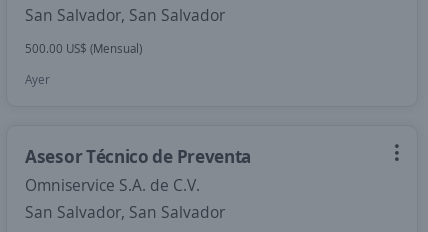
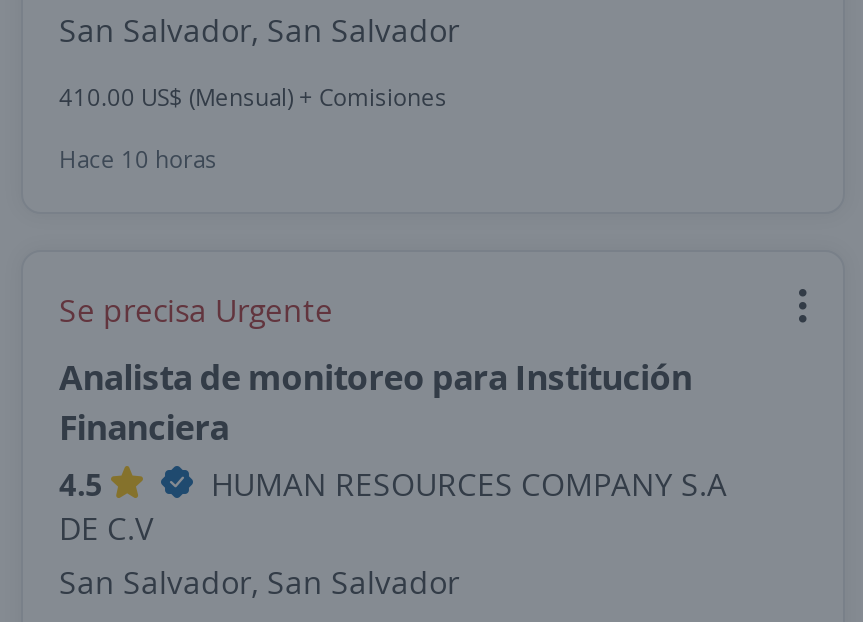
- 500.00 US$ (Mensual)
+ 410.00 US$ (Mensual) + Comisiones

- Ayer
+ Hace 10 horas

- Asesor Técnico de Preventa
- Omniservice S.A. de C.V.
+ Se precisa Urgente
+ Analista de monitoreo para Institución
+ Financiera
+ 4.5
+ HUMAN RESOURCES COMPANY S.A
+ DE C.V
